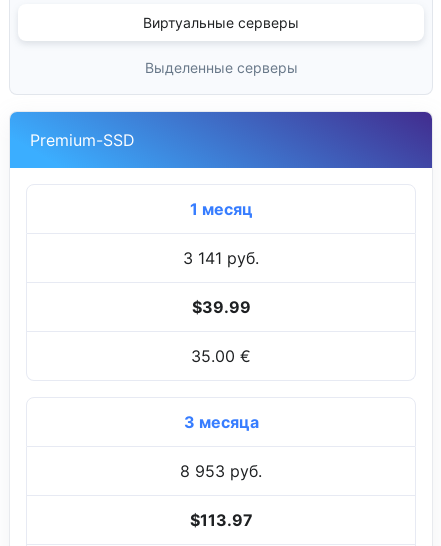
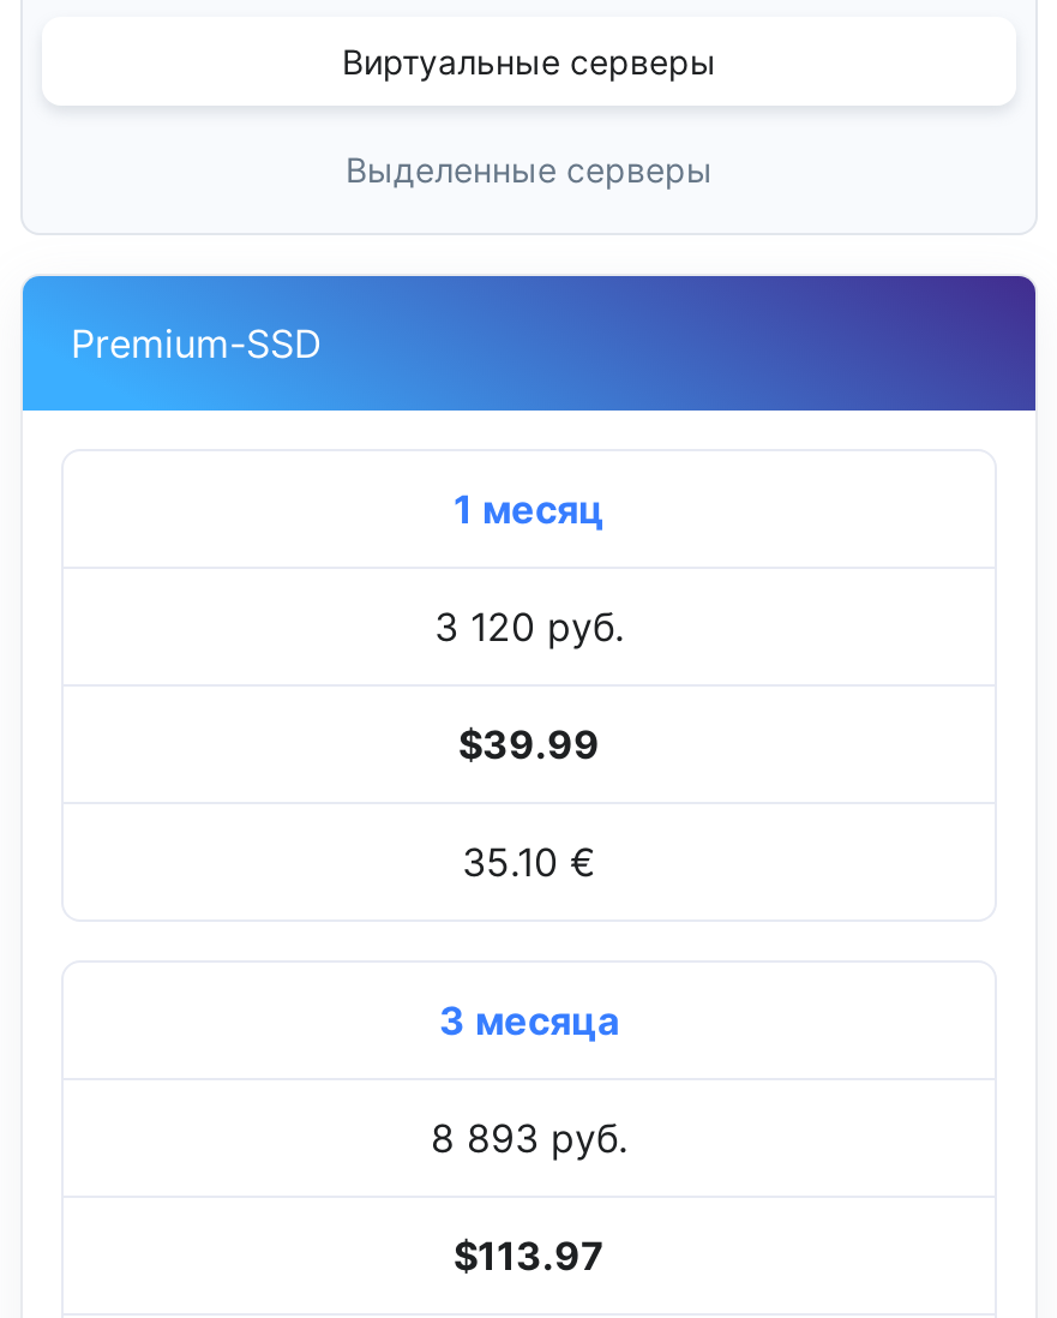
- 3 141 руб.
+ 3 120 руб.

- 35.00 €
+ 35.10 €

- 8 953 руб.
+ 8 893 руб.
